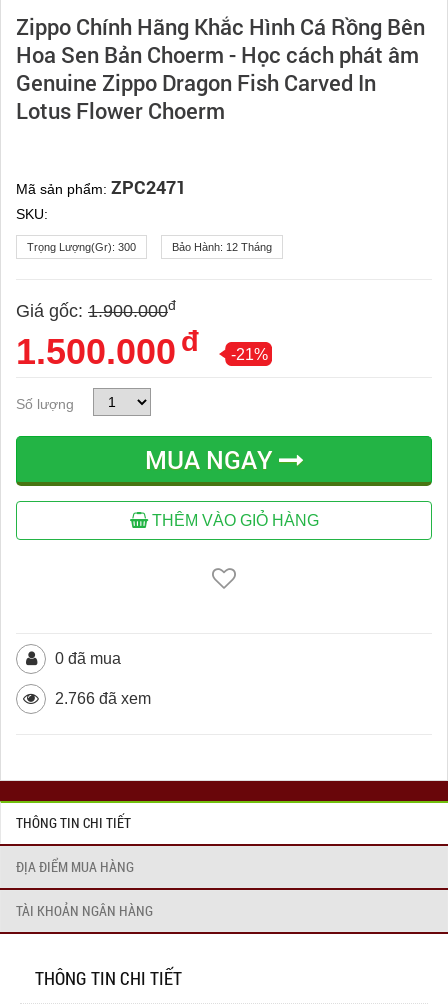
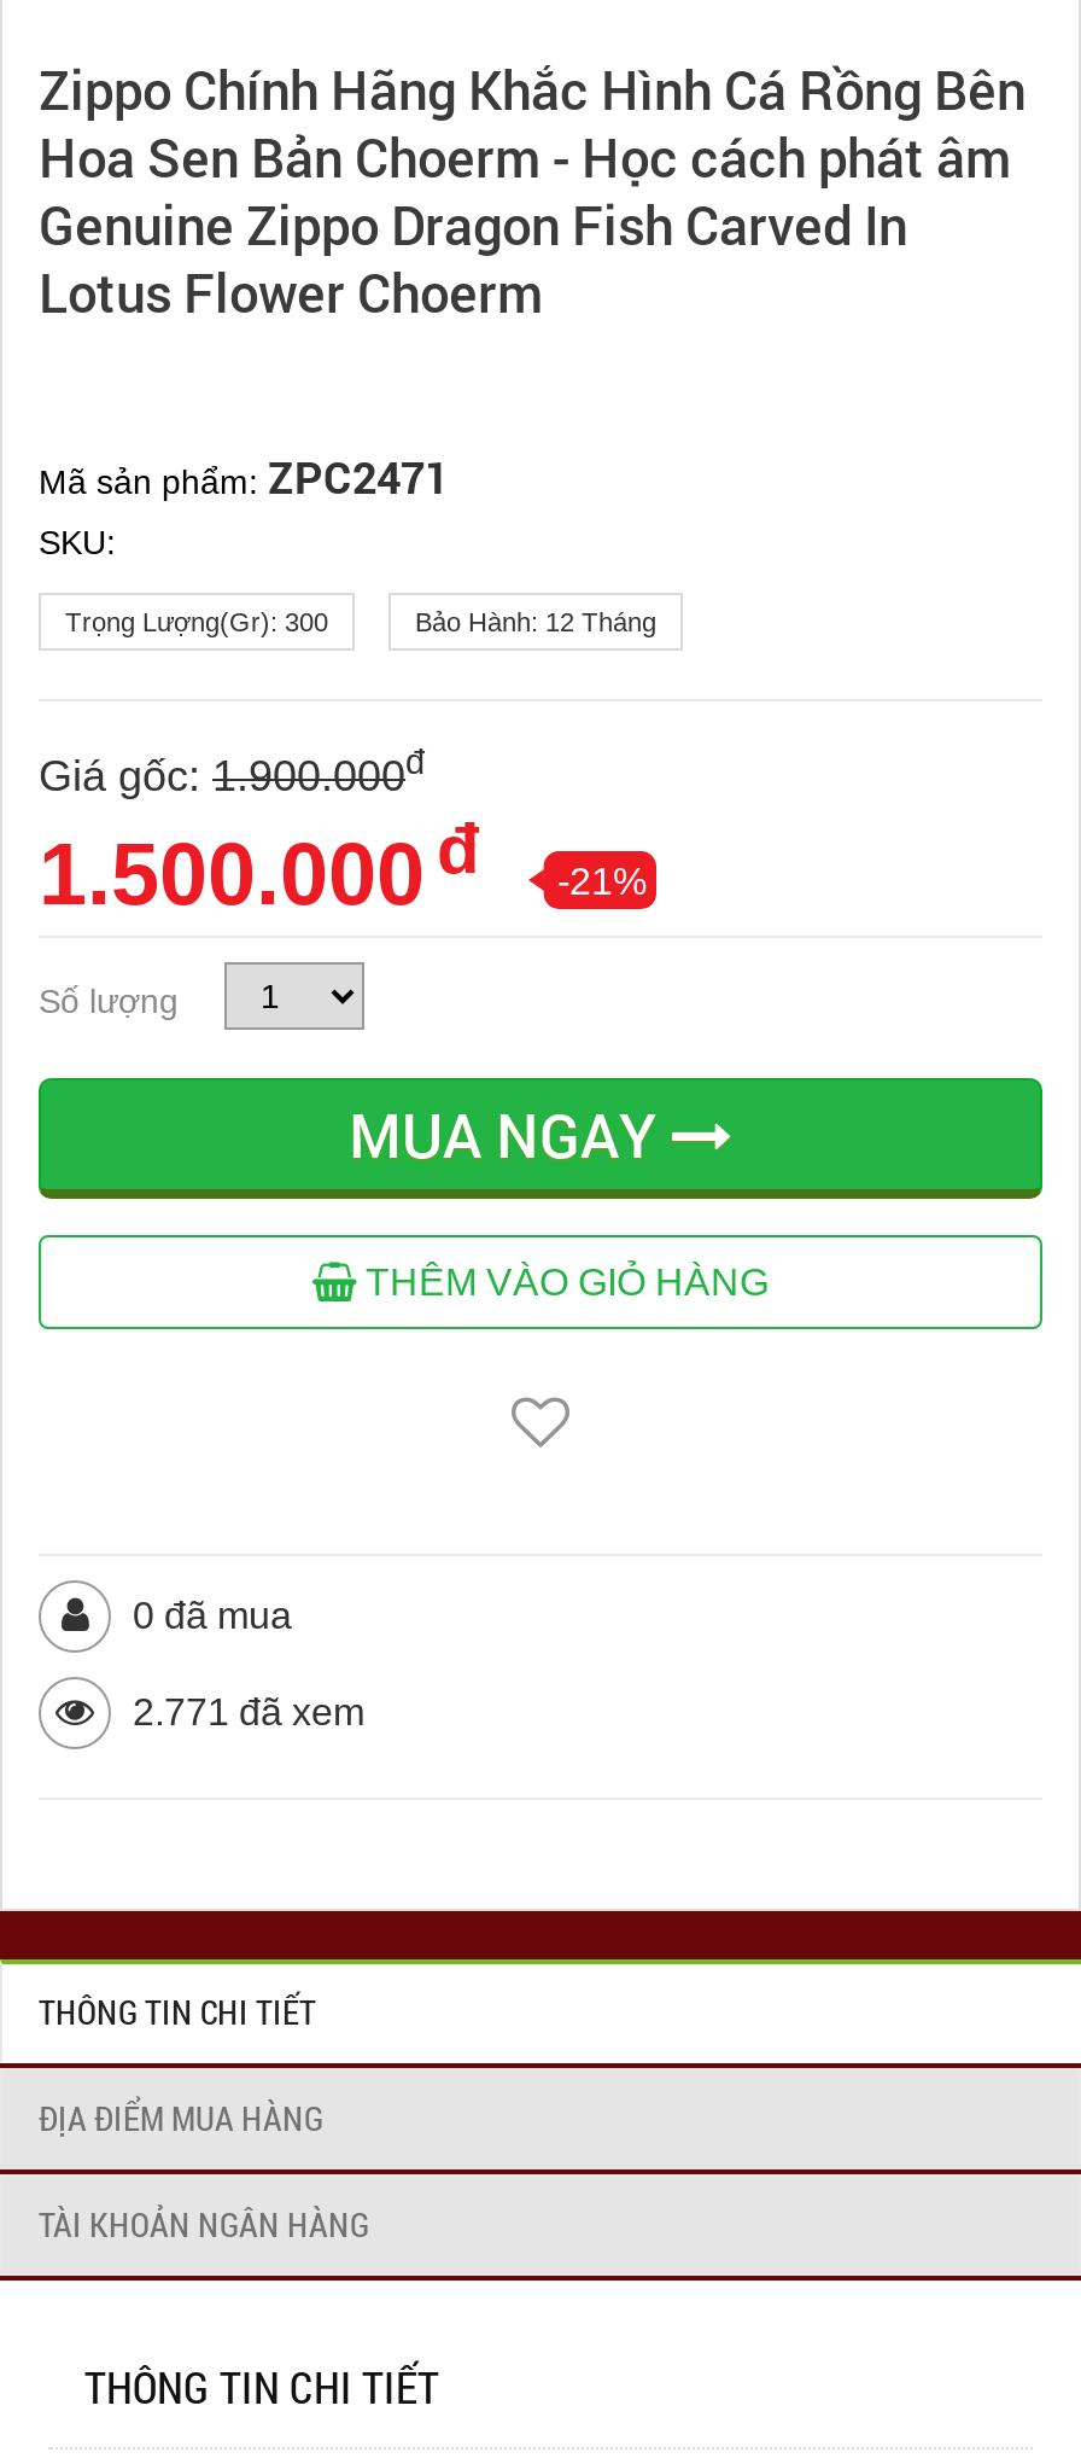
- 2.766 đã xem
+ 2.771 đã xem
